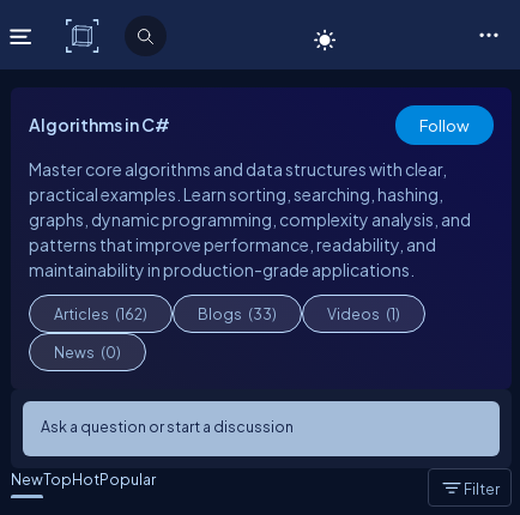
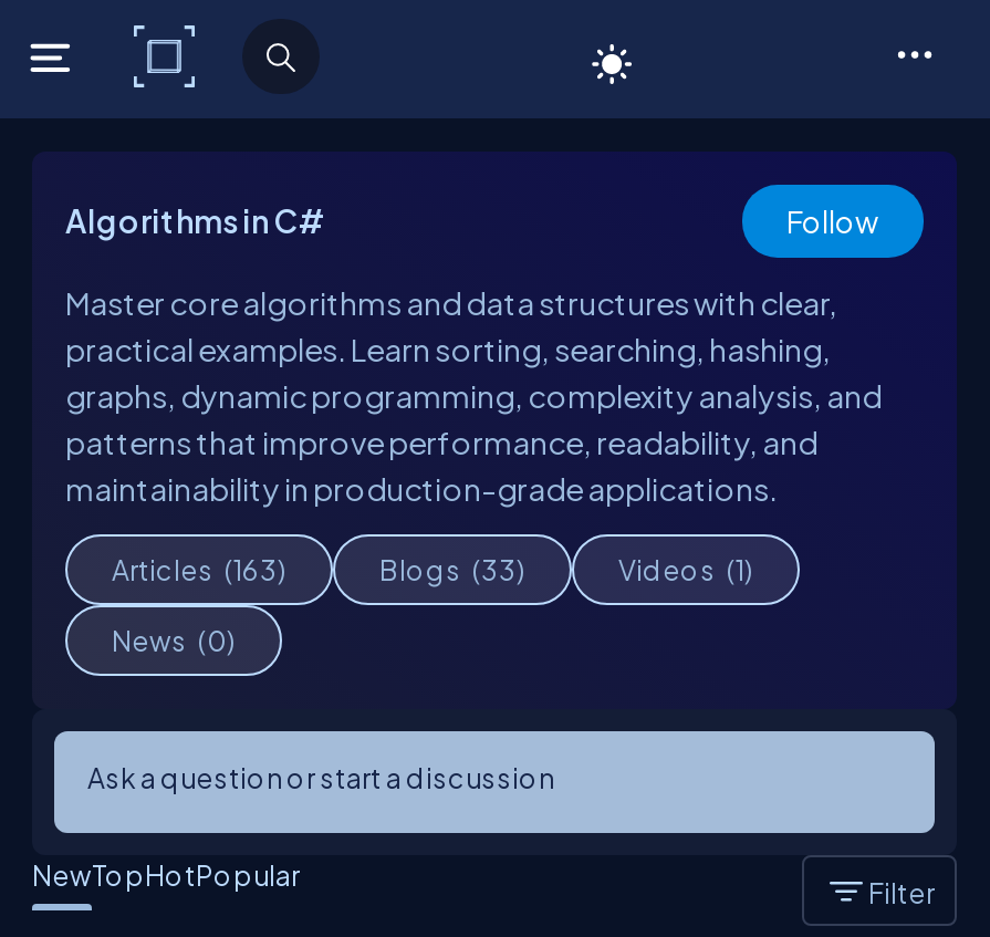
- Articles (162)
+ Articles (163)
